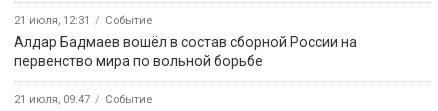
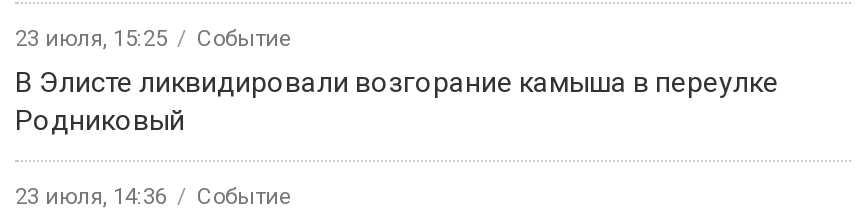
- 21 июля, 12:31 Событие
+ 23 июля, 15:25 Событие

- Алдар Бадмаев вошёл в состав сборной России на
- первенство мира по вольной борьбе
+ В Элисте ликвидировали возгорание камыша в переулке
+ Родниковый

- 21 июля, 09:47 Событие
+ 23 июля, 14:36 Событие
